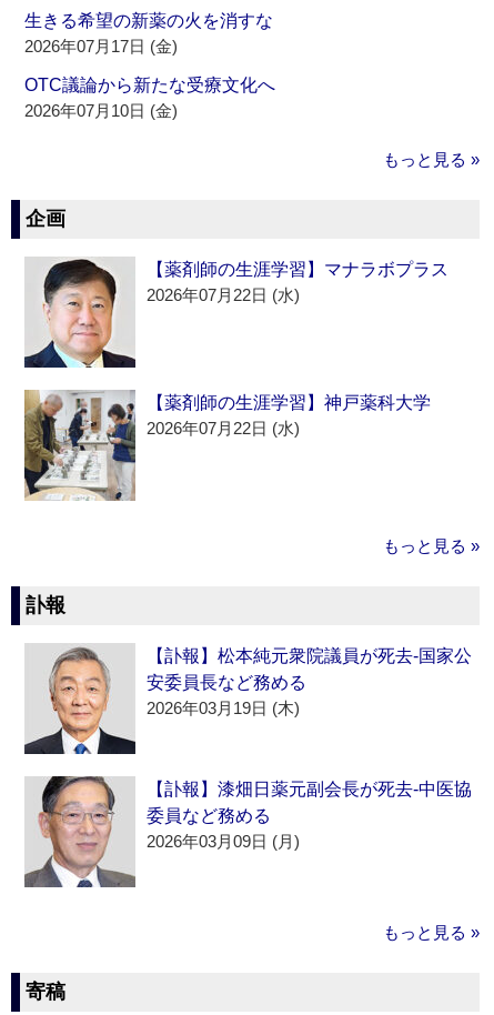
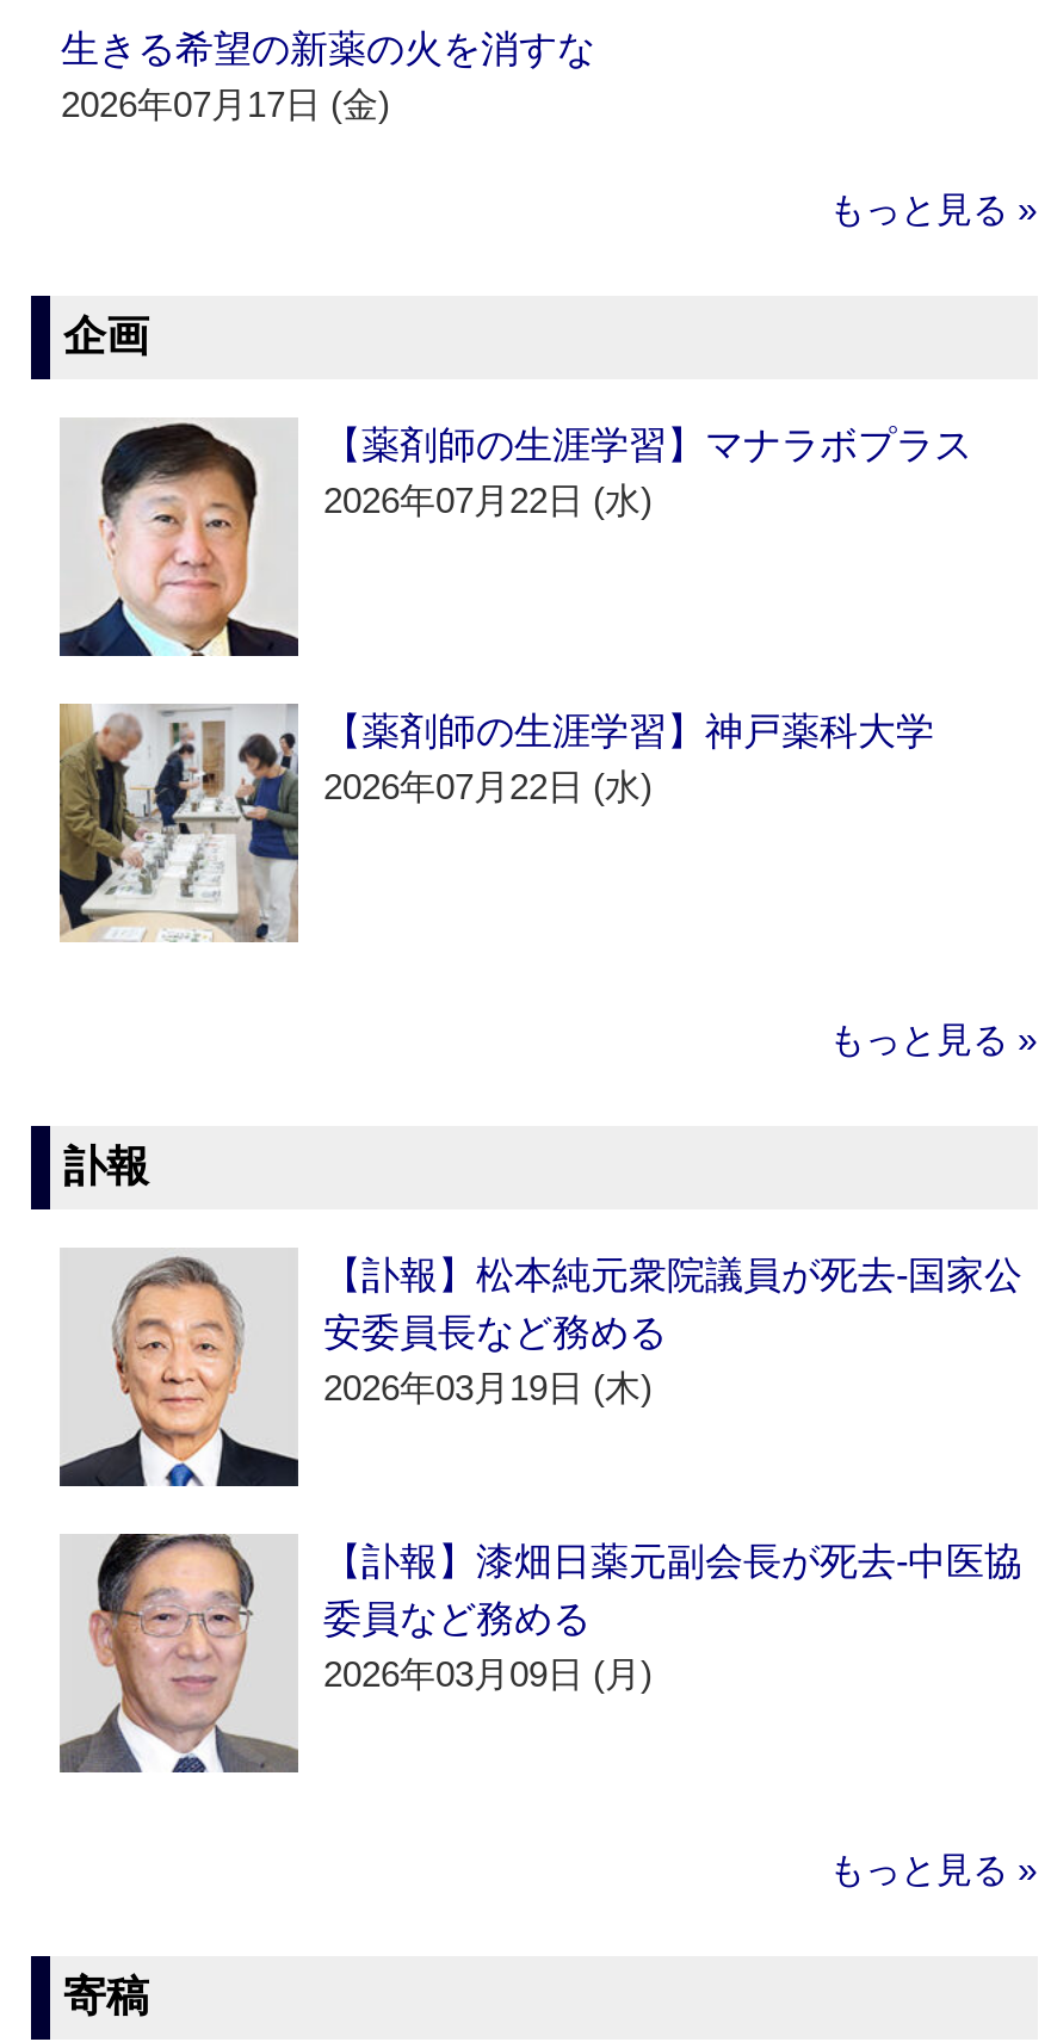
- OTC議論から新たな受療文化へ
- 2026年07月10日 (金)
